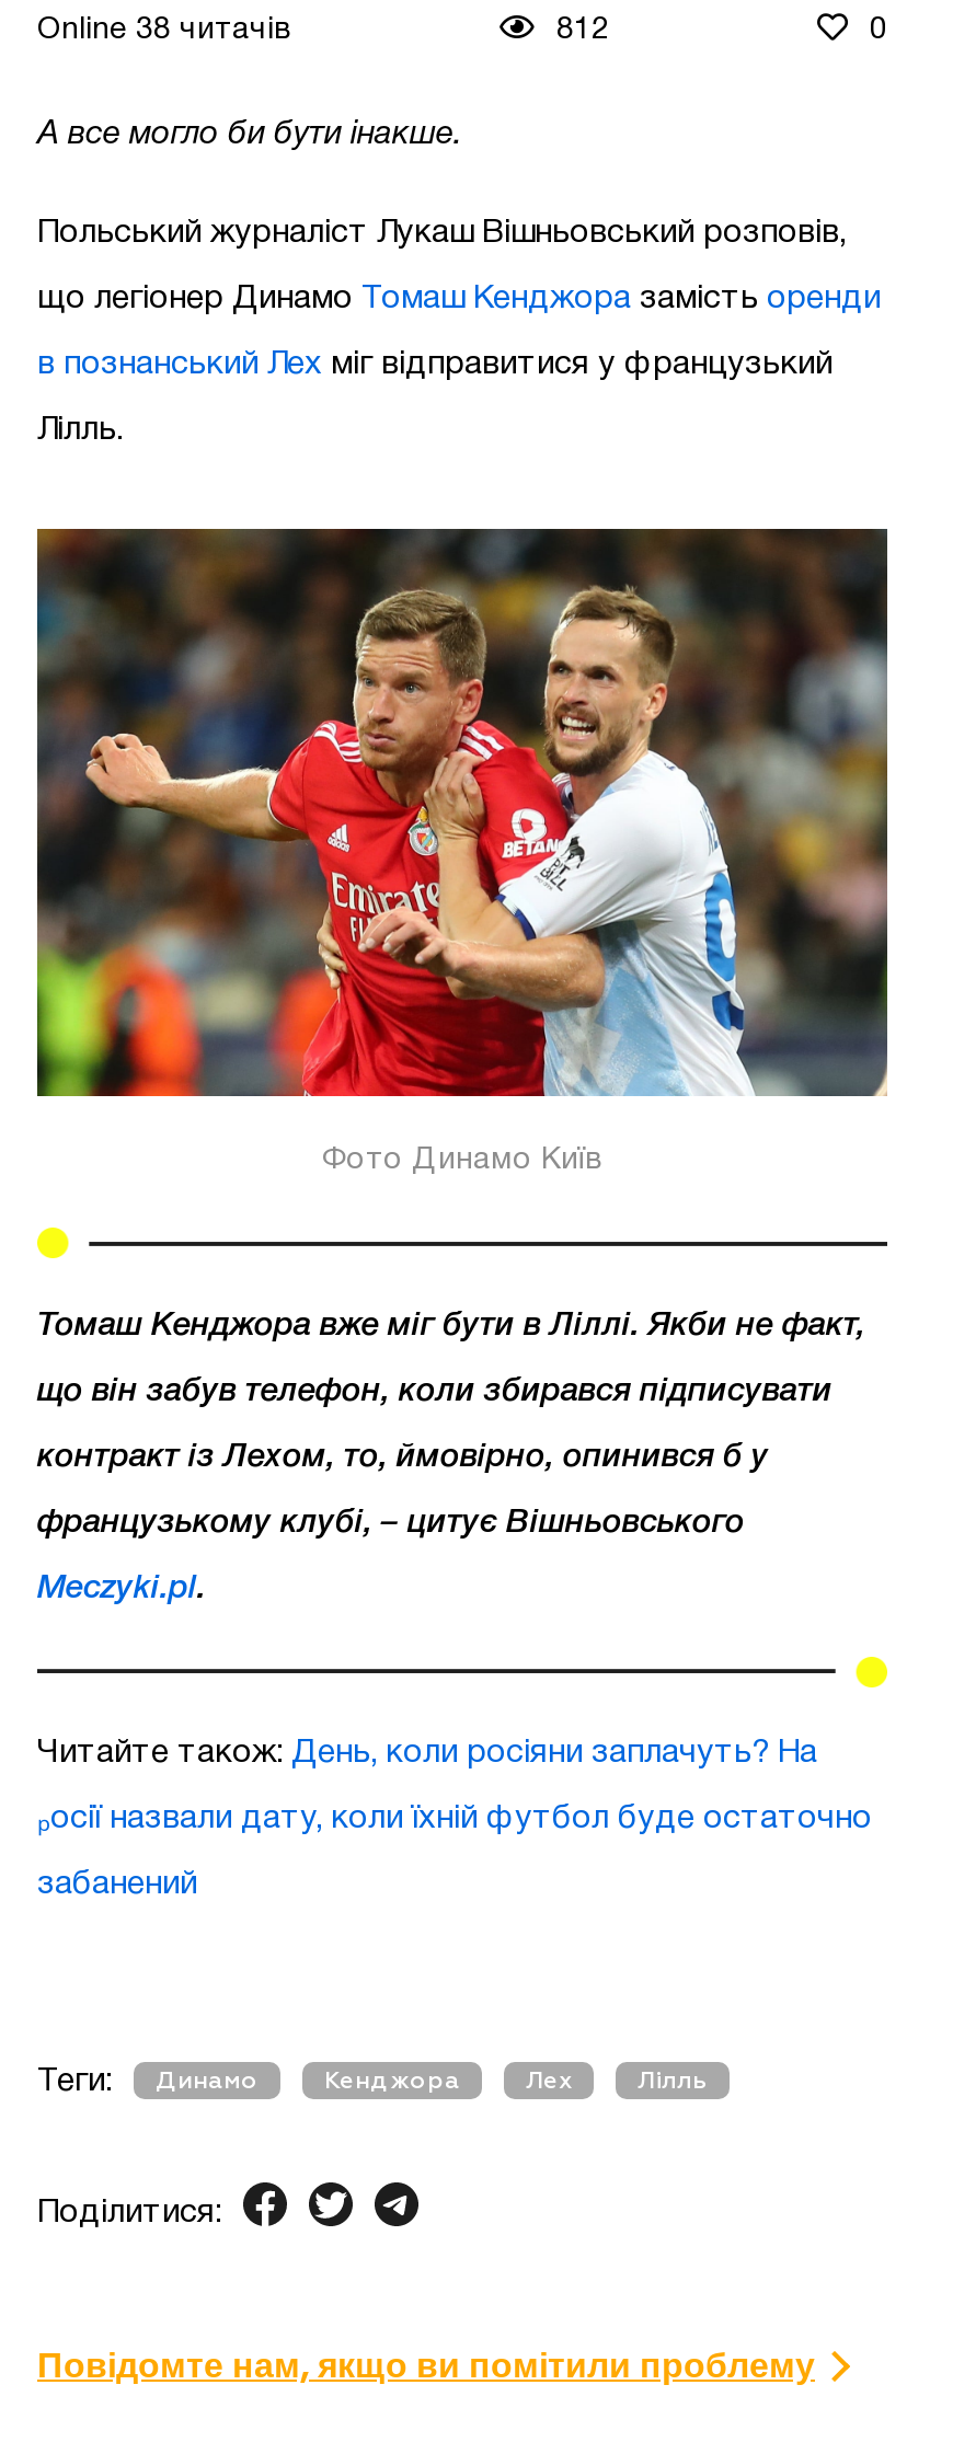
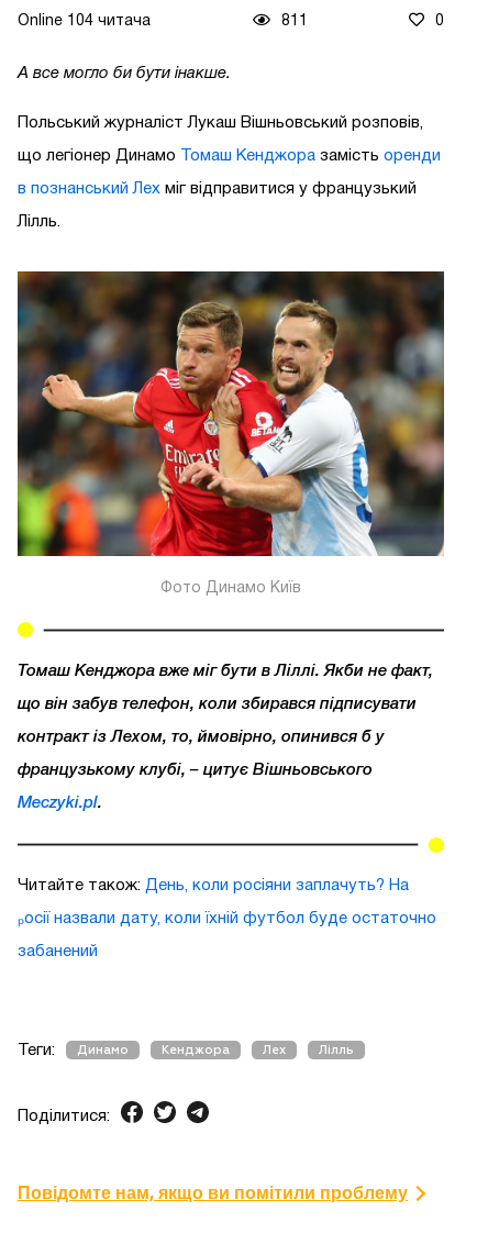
- Online 38 читачів
+ Online 104 читача

- 812
+ 811
